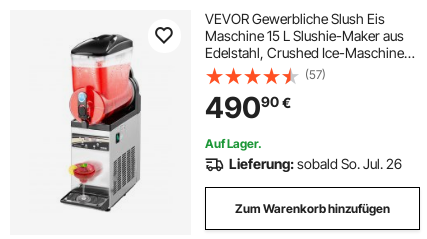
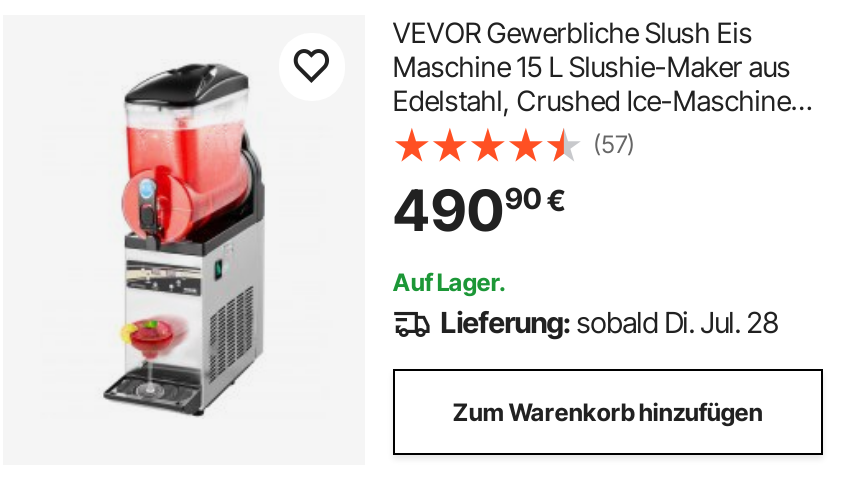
- Lieferung: sobald So. Jul. 26
+ Lieferung: sobald Di. Jul. 28
